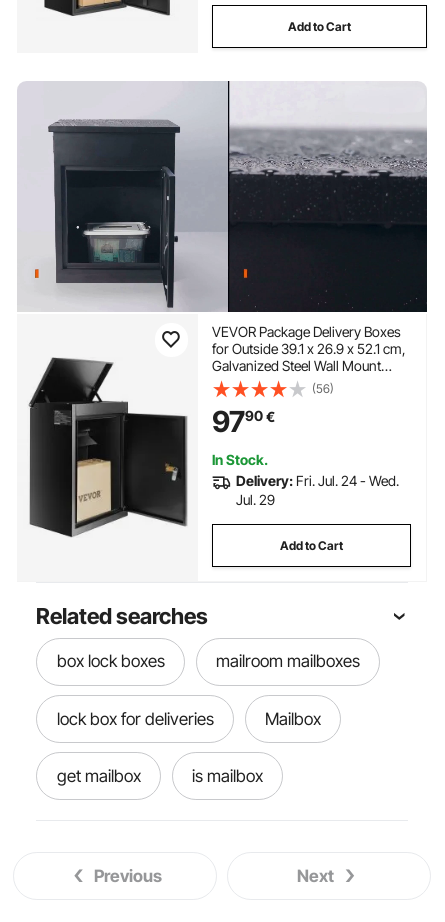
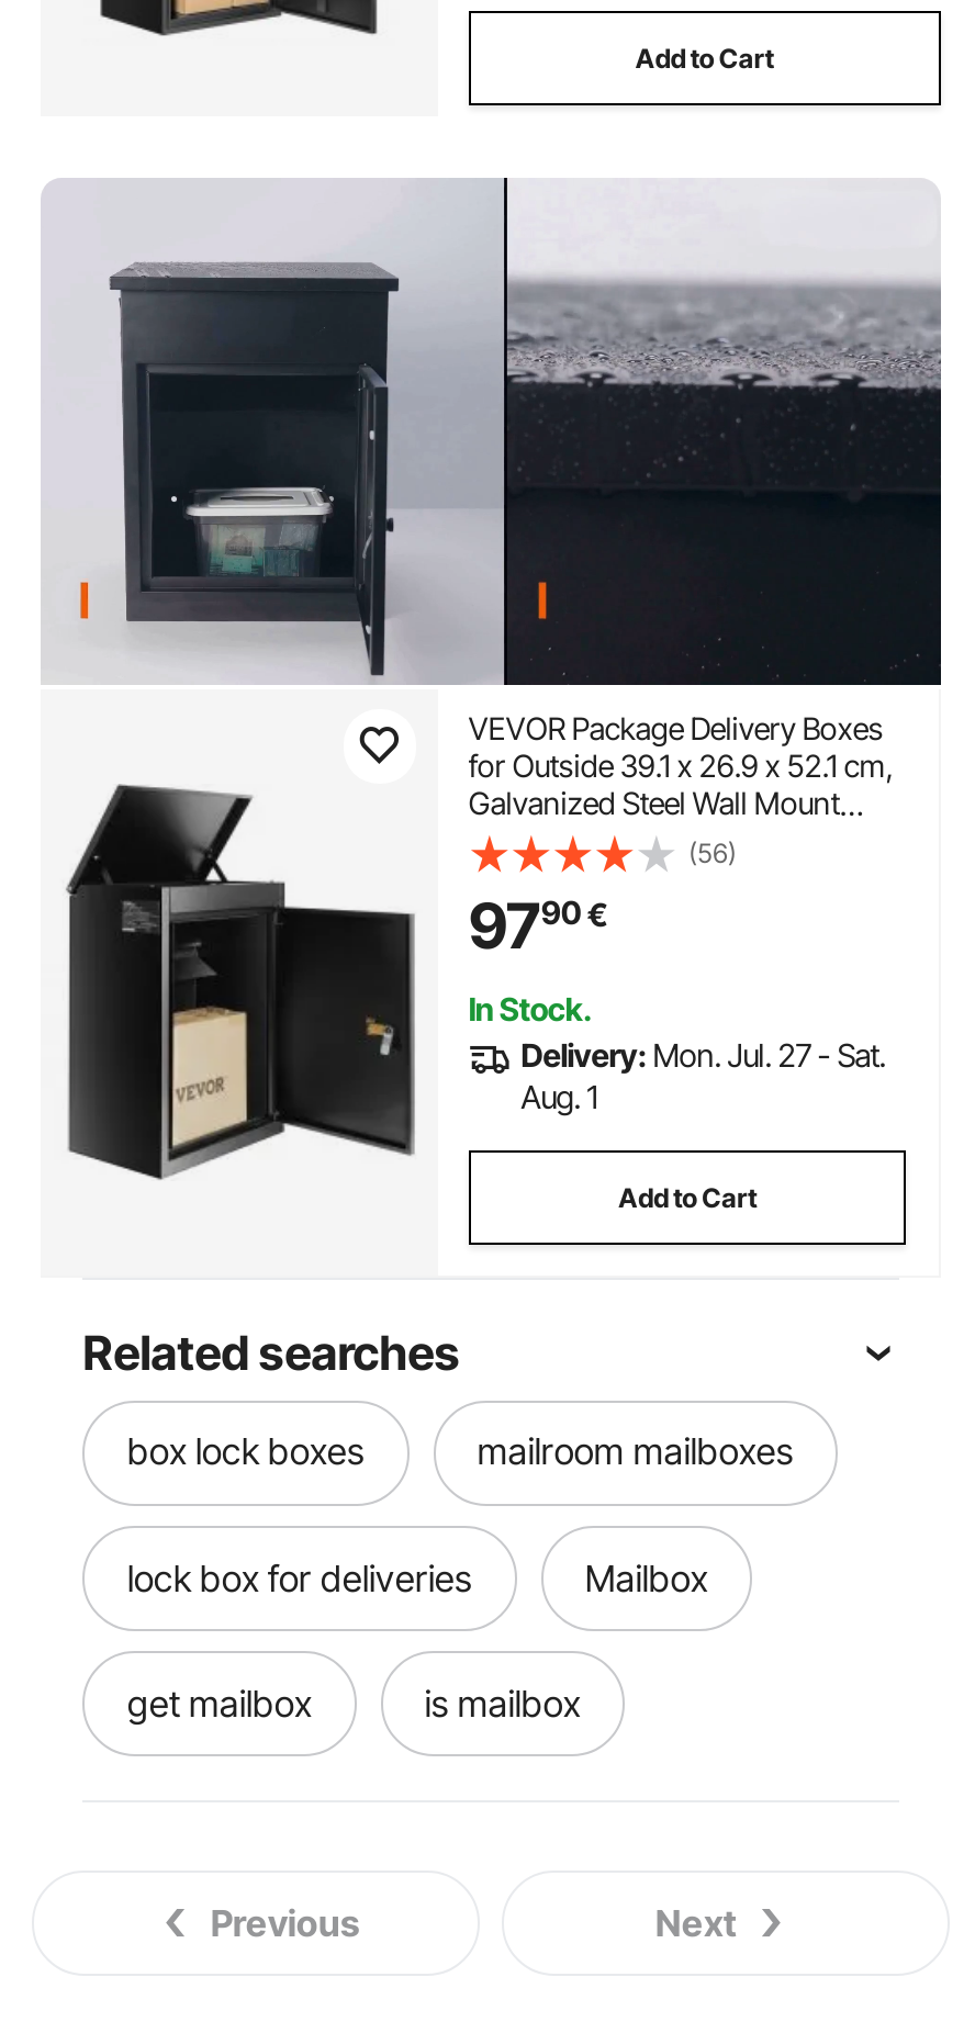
- Delivery: Fri. Jul. 24 - Wed.
- Jul. 29
+ Delivery: Mon. Jul. 27 - Sat.
+ Aug. 1
